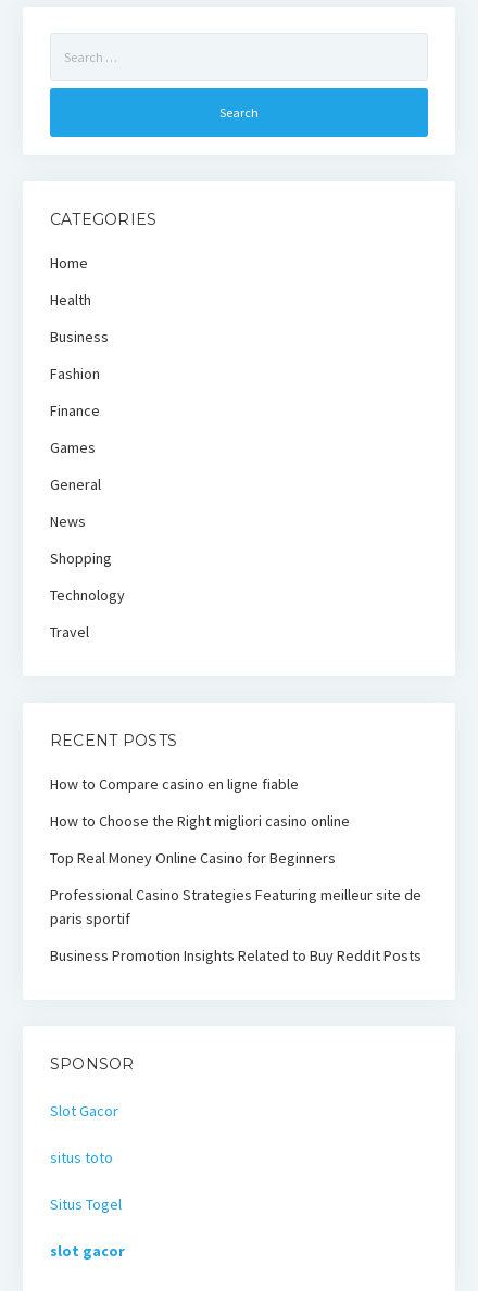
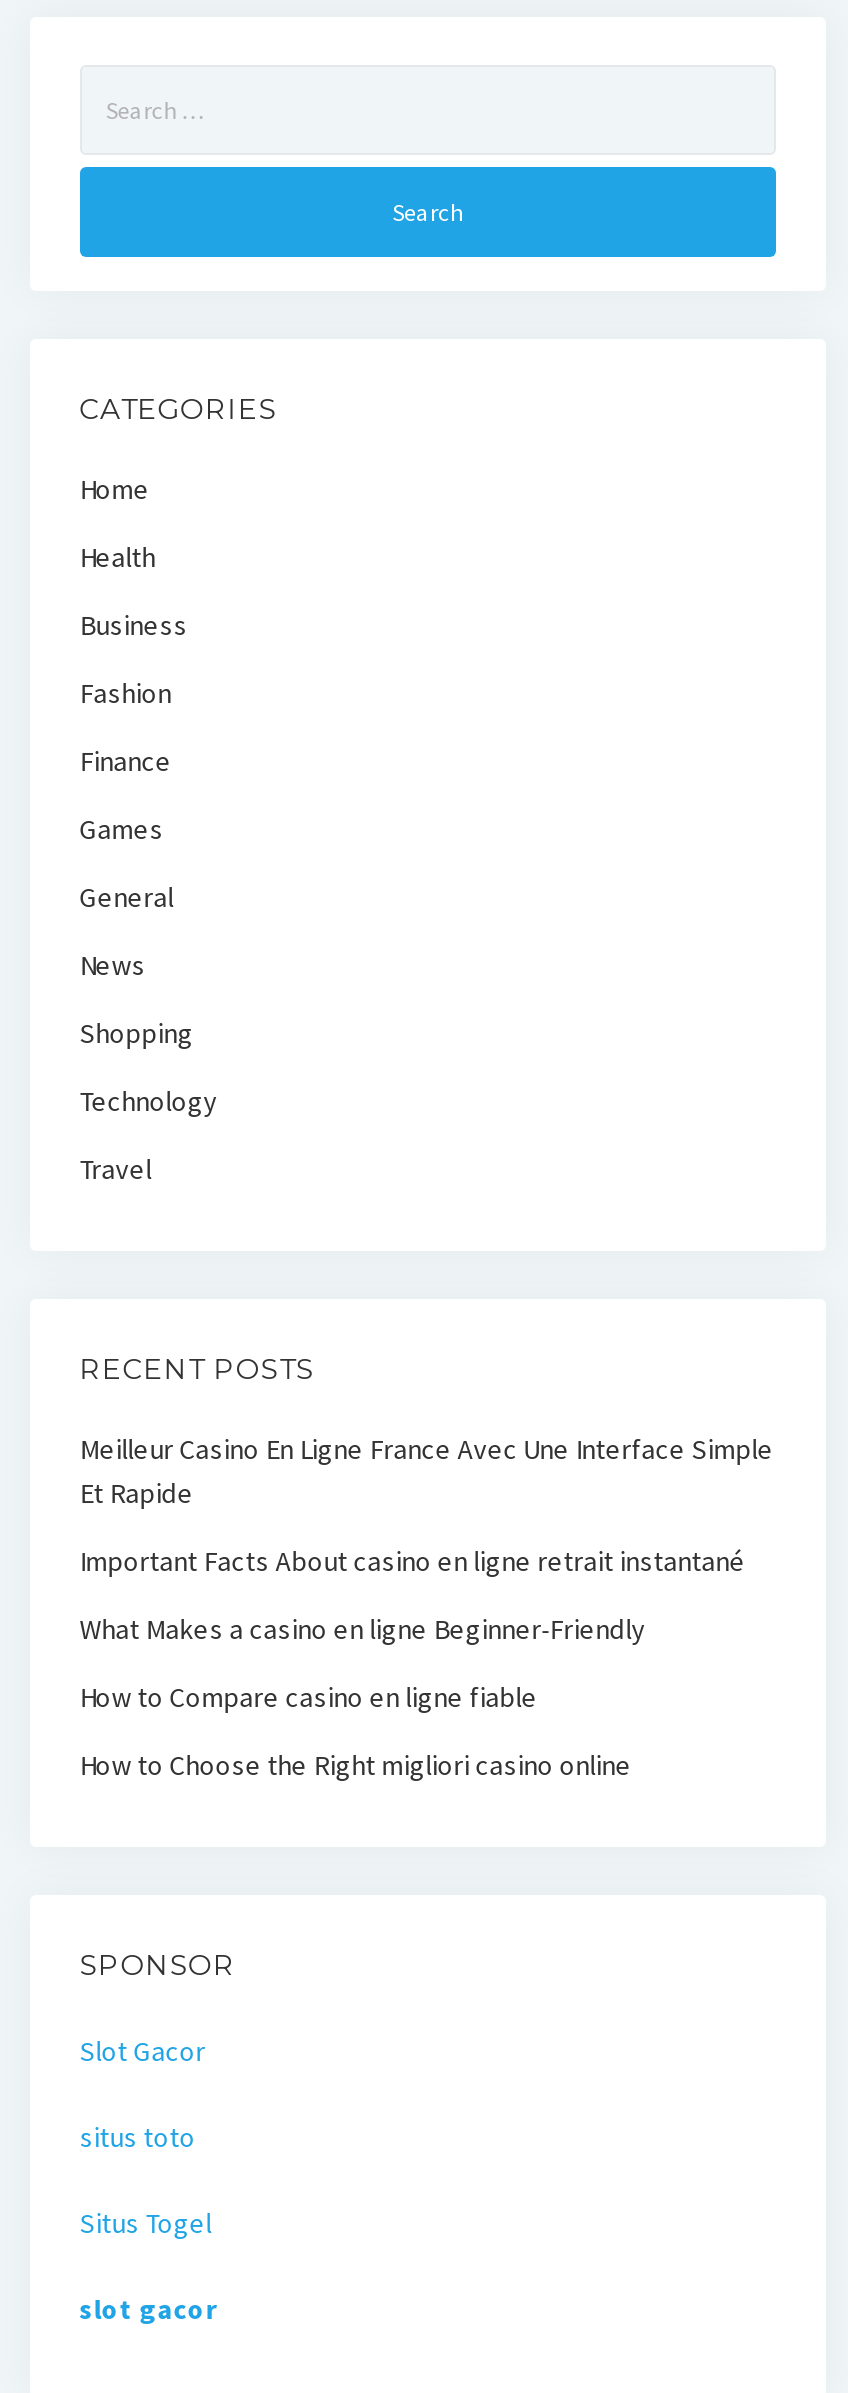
+ Meilleur Casino En Ligne France Avec Une Interface Simple
+ Et Rapide
+ Important Facts About casino en ligne retrait instantané
+ What Makes a casino en ligne Beginner-Friendly

moved down: How to Compare casino en ligne fiable | How to Choose the Right migliori casino online

- Top Real Money Online Casino for Beginners
- Professional Casino Strategies Featuring meilleur site de
- paris sportif
- Business Promotion Insights Related to Buy Reddit Posts
